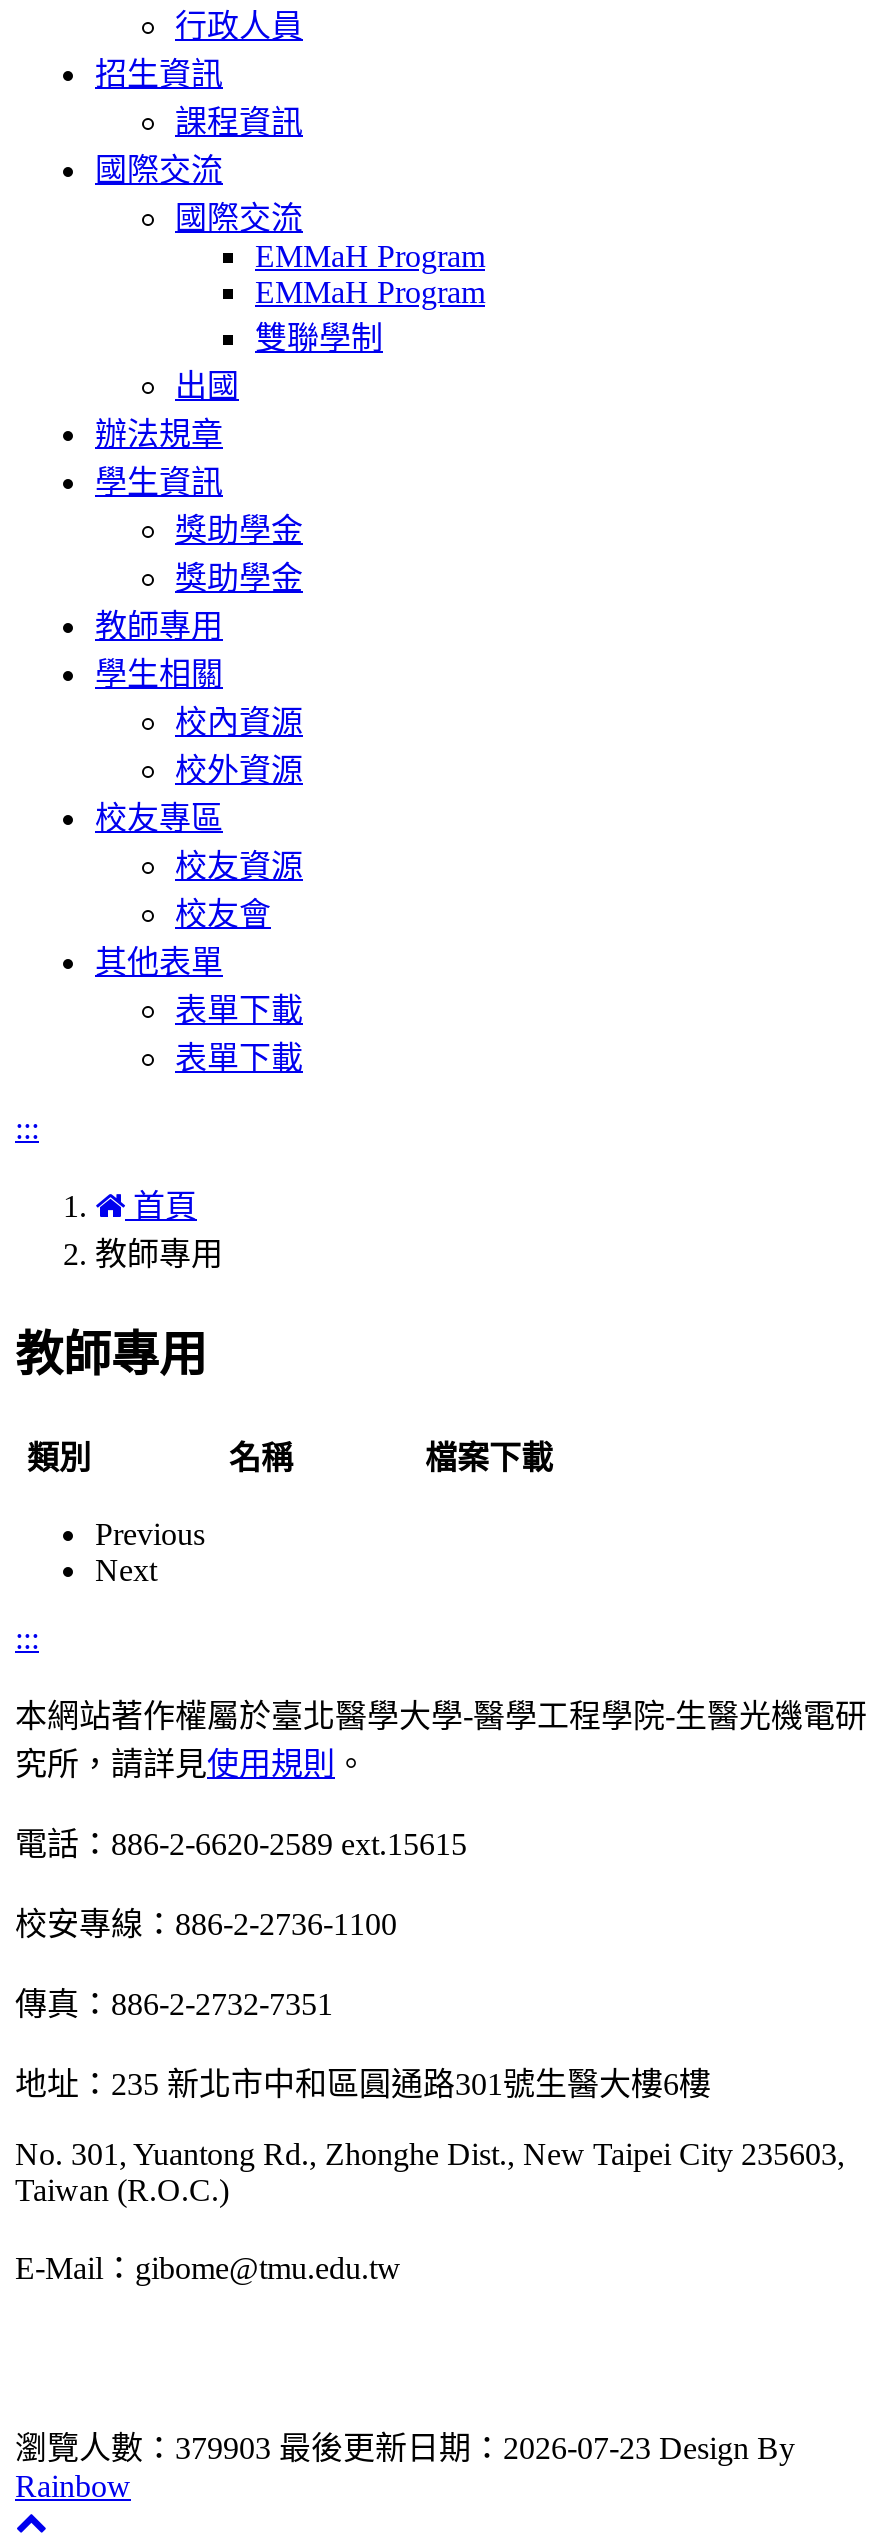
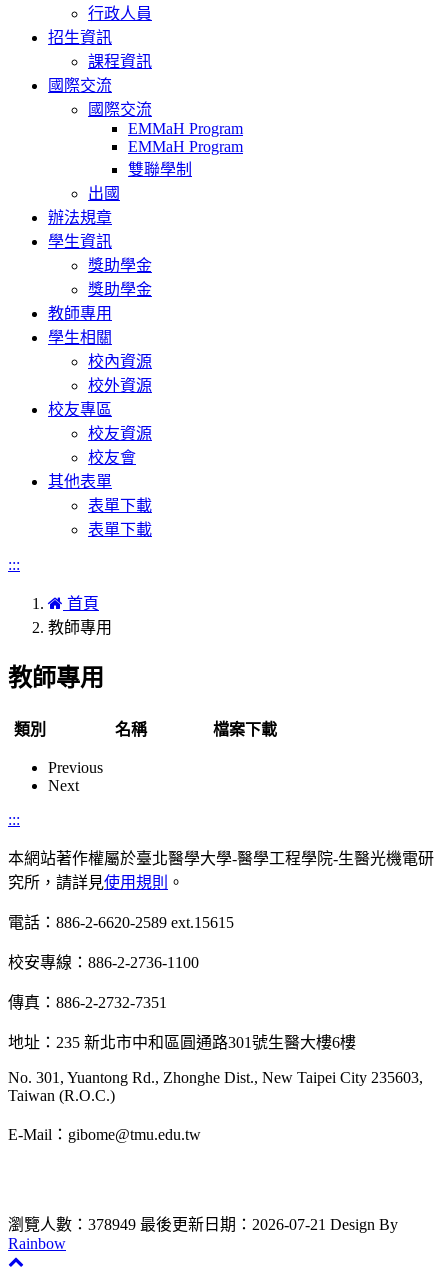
- 瀏覽人數：379903 最後更新日期：2026-07-23 Design By
+ 瀏覽人數：378949 最後更新日期：2026-07-21 Design By
